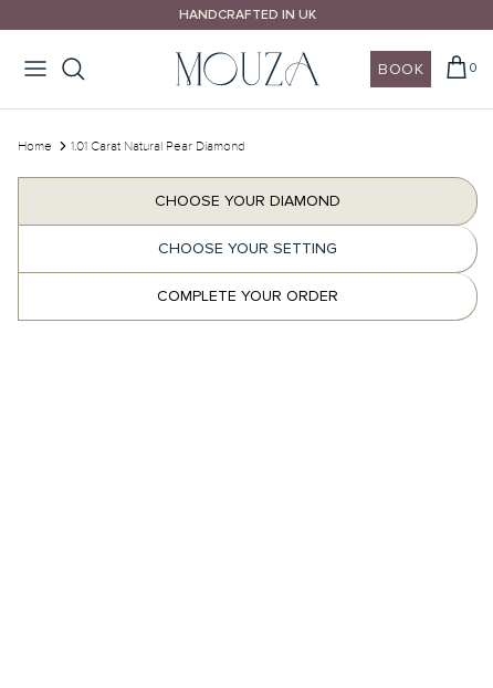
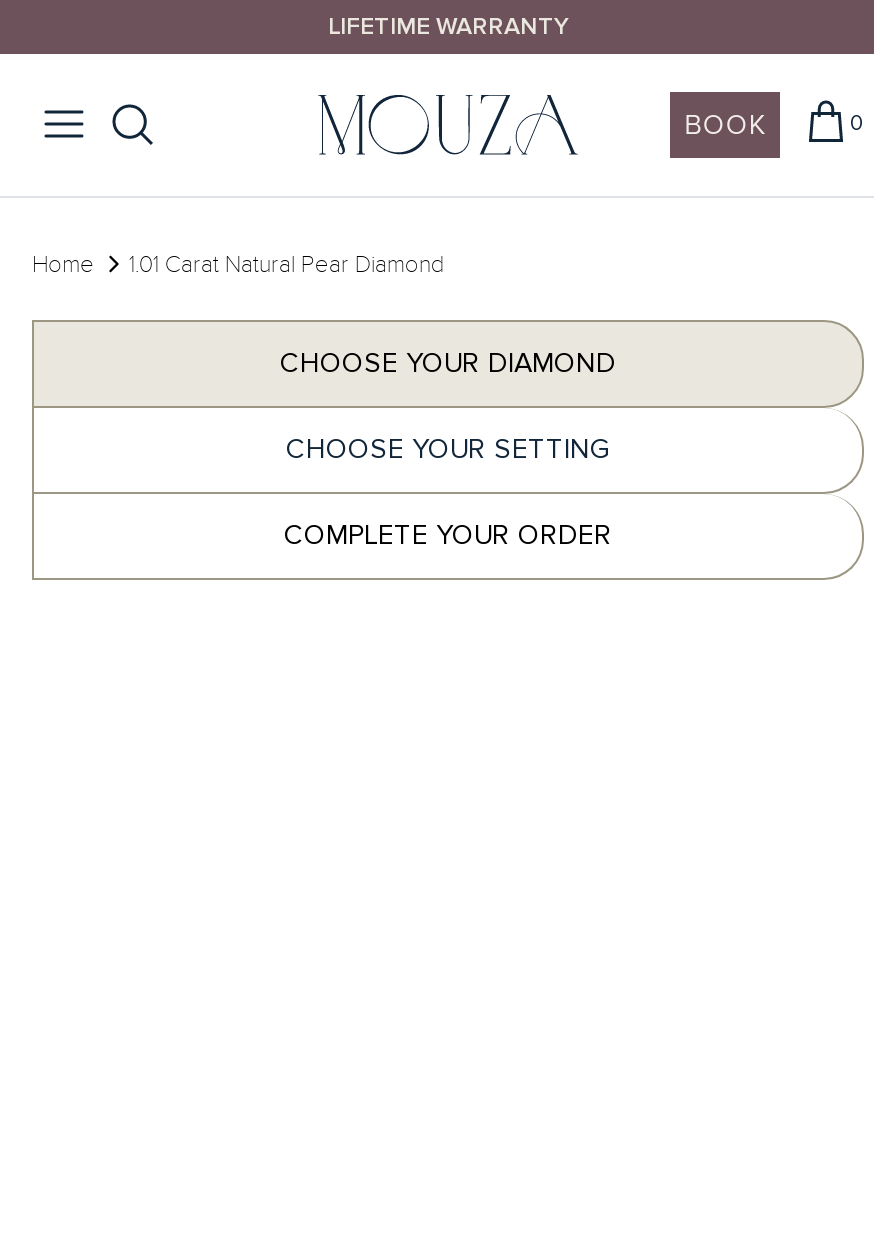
- HANDCRAFTED IN UK
+ LIFETIME WARRANTY
